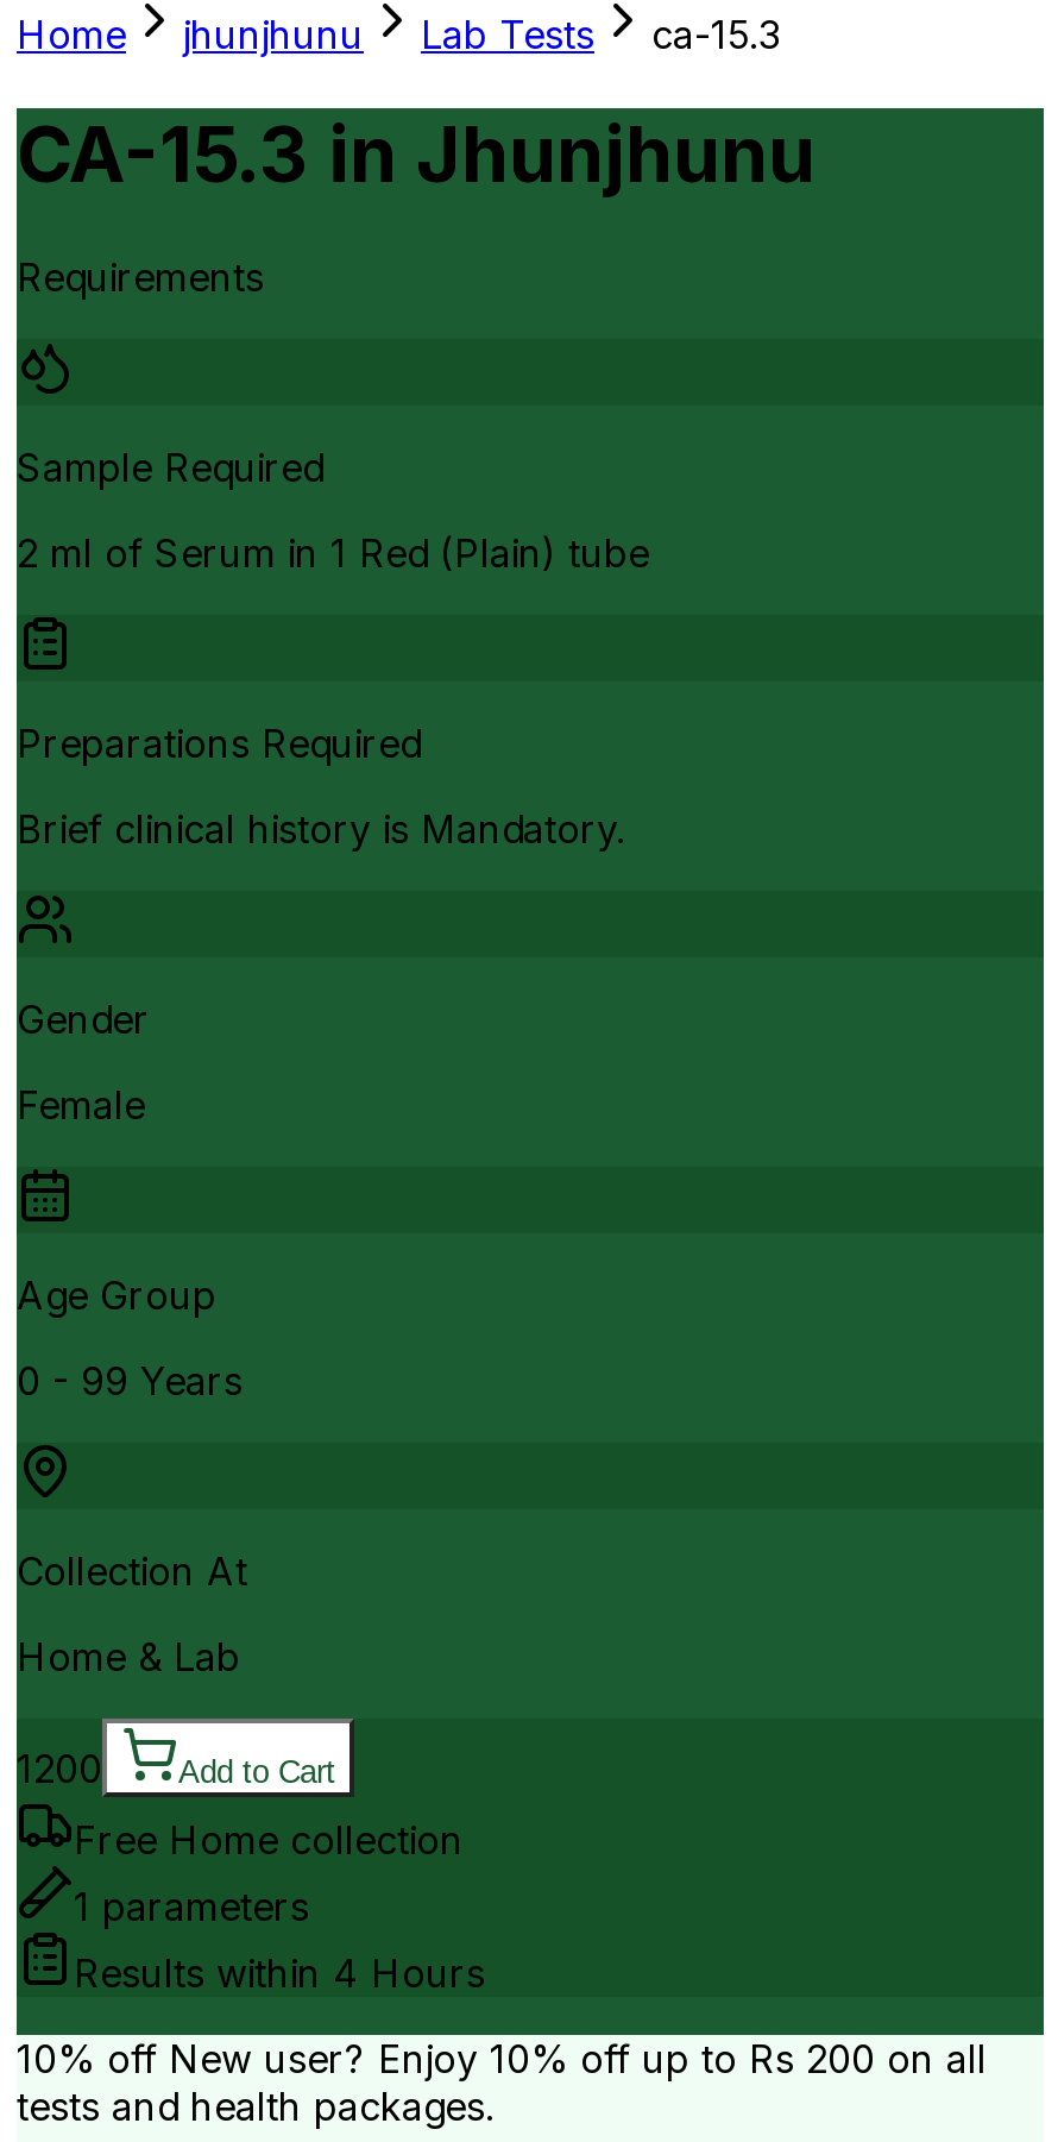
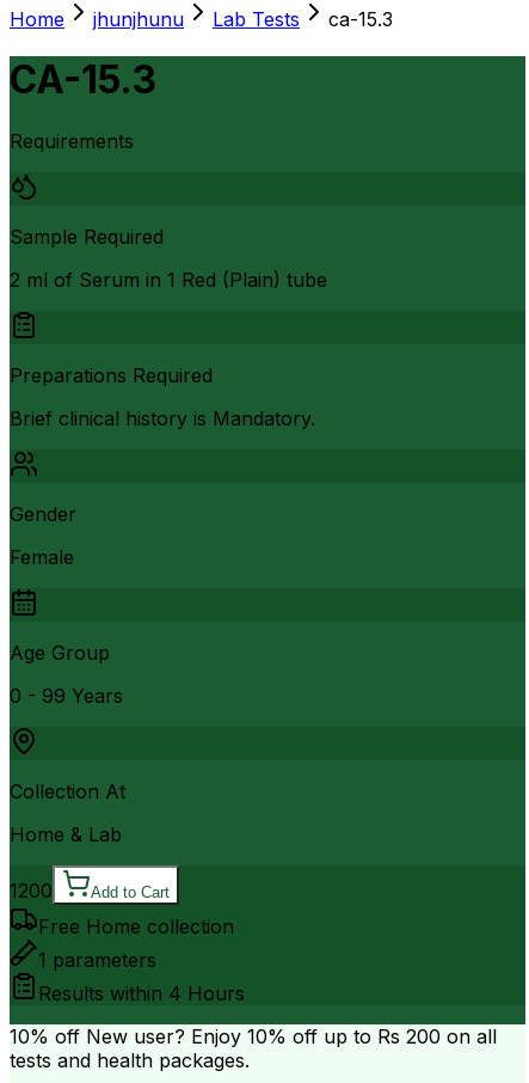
- CA-15.3 in Jhunjhunu
+ CA-15.3
